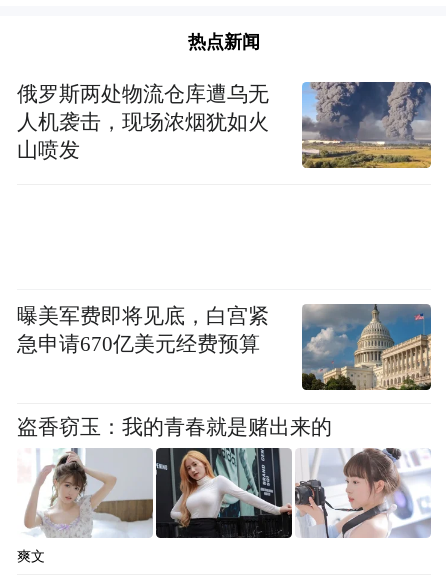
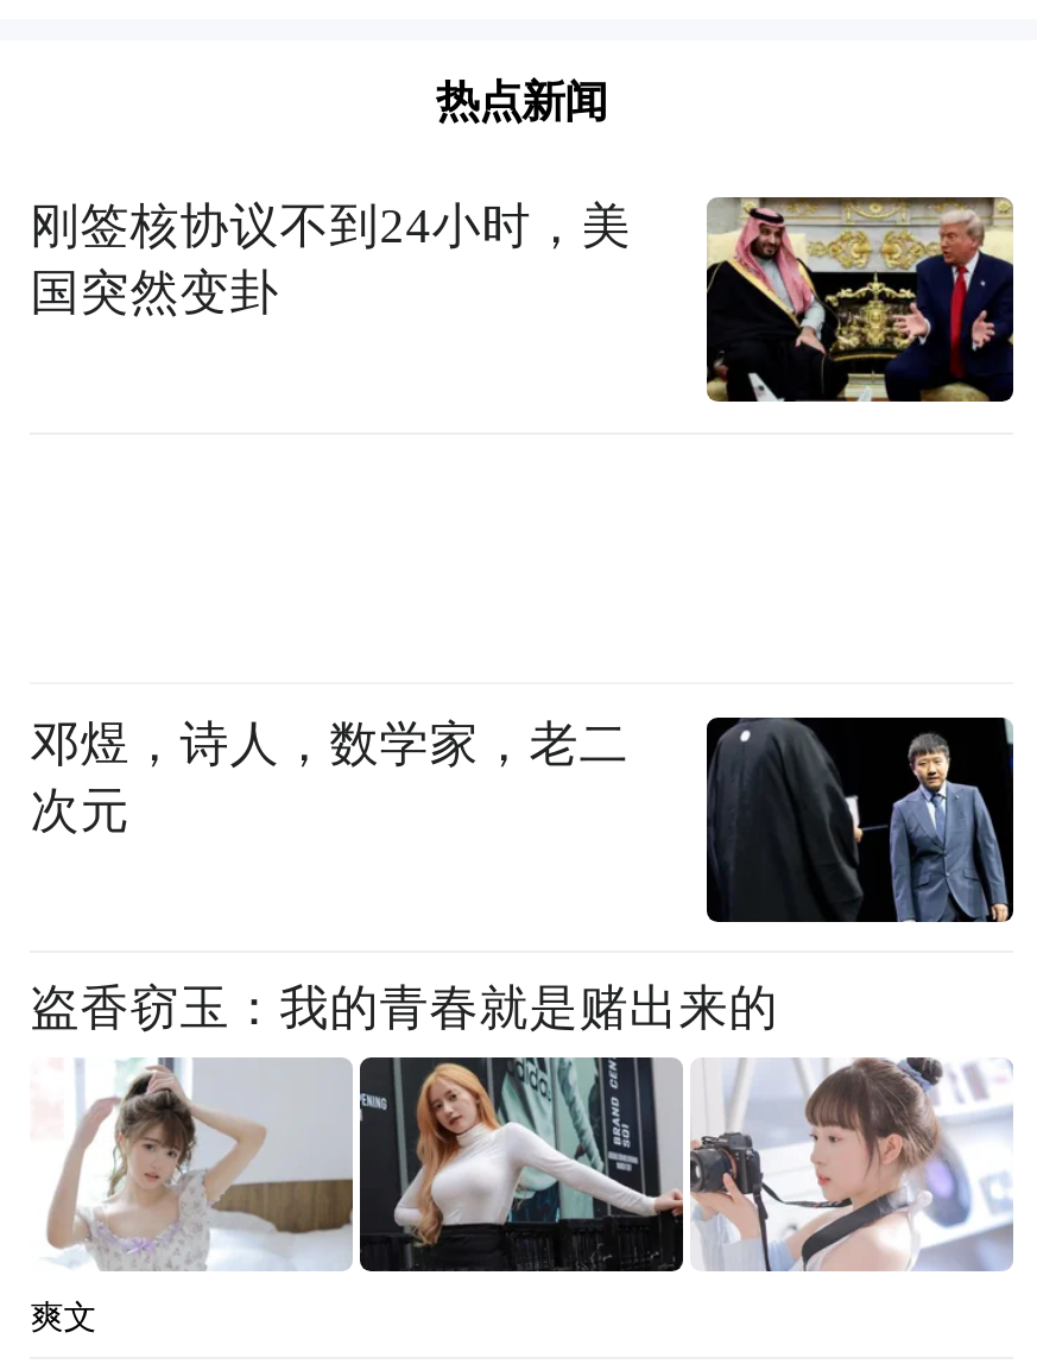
- [image]
- 俄罗斯两处物流仓库遭乌无
- 人机袭击，现场浓烟犹如火
- 山喷发
+ [image]
+ 刚签核协议不到24小时，美
+ 国突然变卦

- [image]
- 曝美军费即将见底，白宫紧
- 急申请670亿美元经费预算
+ [image]
+ 邓煜，诗人，数学家，老二
+ 次元
